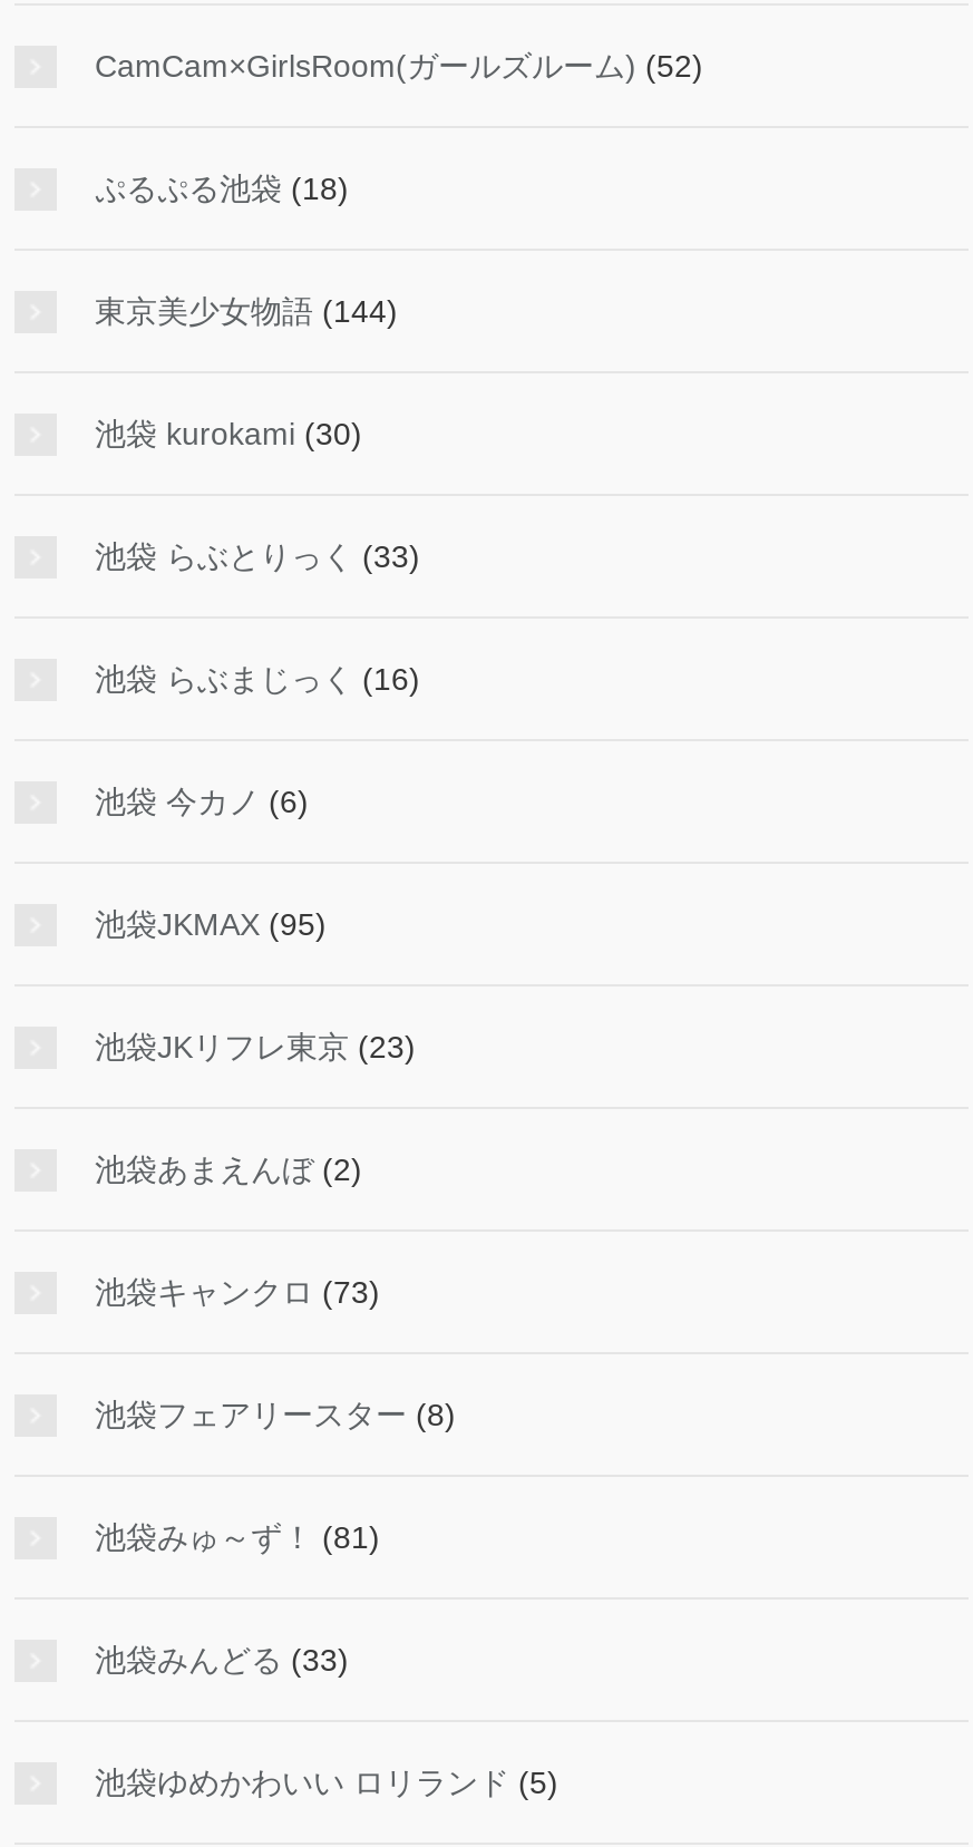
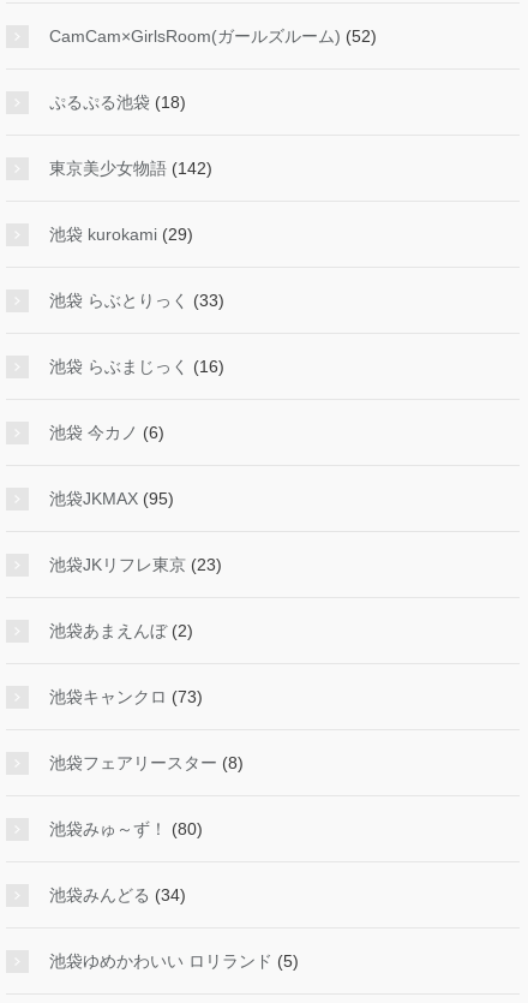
- 東京美少女物語(144)
+ 東京美少女物語(142)

- 池袋 kurokami (30)
+ 池袋 kurokami (29)

- 池袋みゅ～ず！(81)
+ 池袋みゅ～ず！(80)

- 池袋みんどる(33)
+ 池袋みんどる(34)
